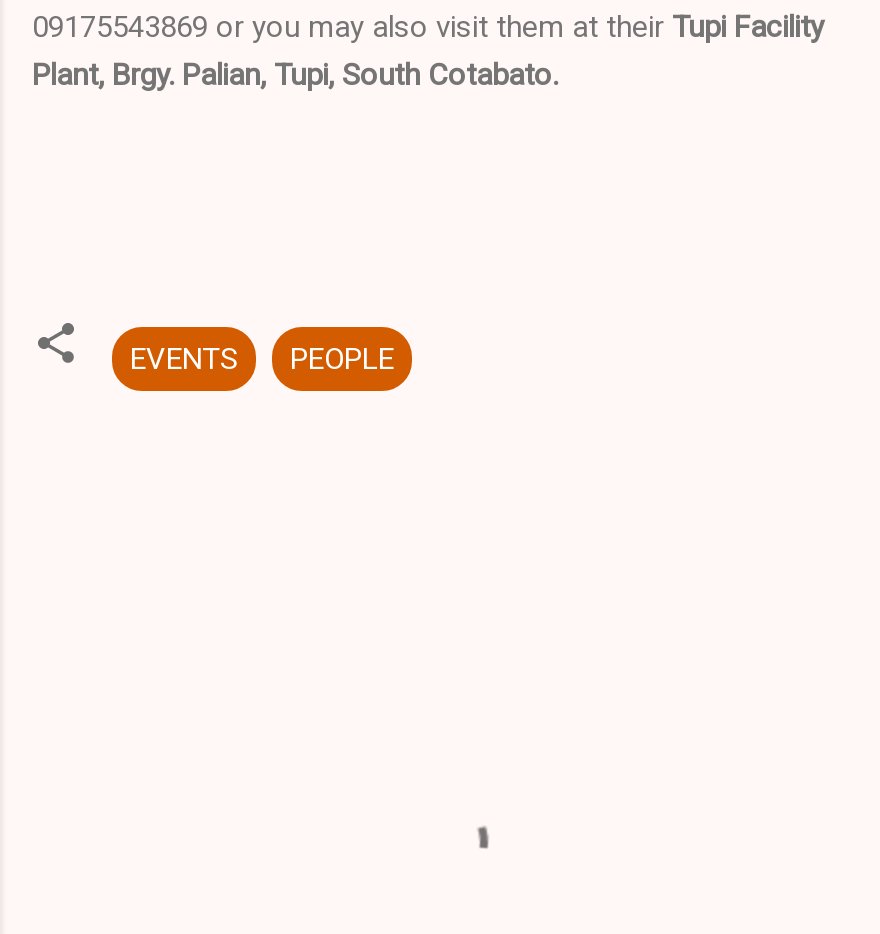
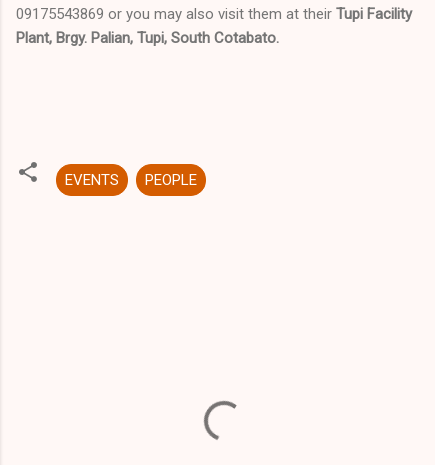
+ [image]
